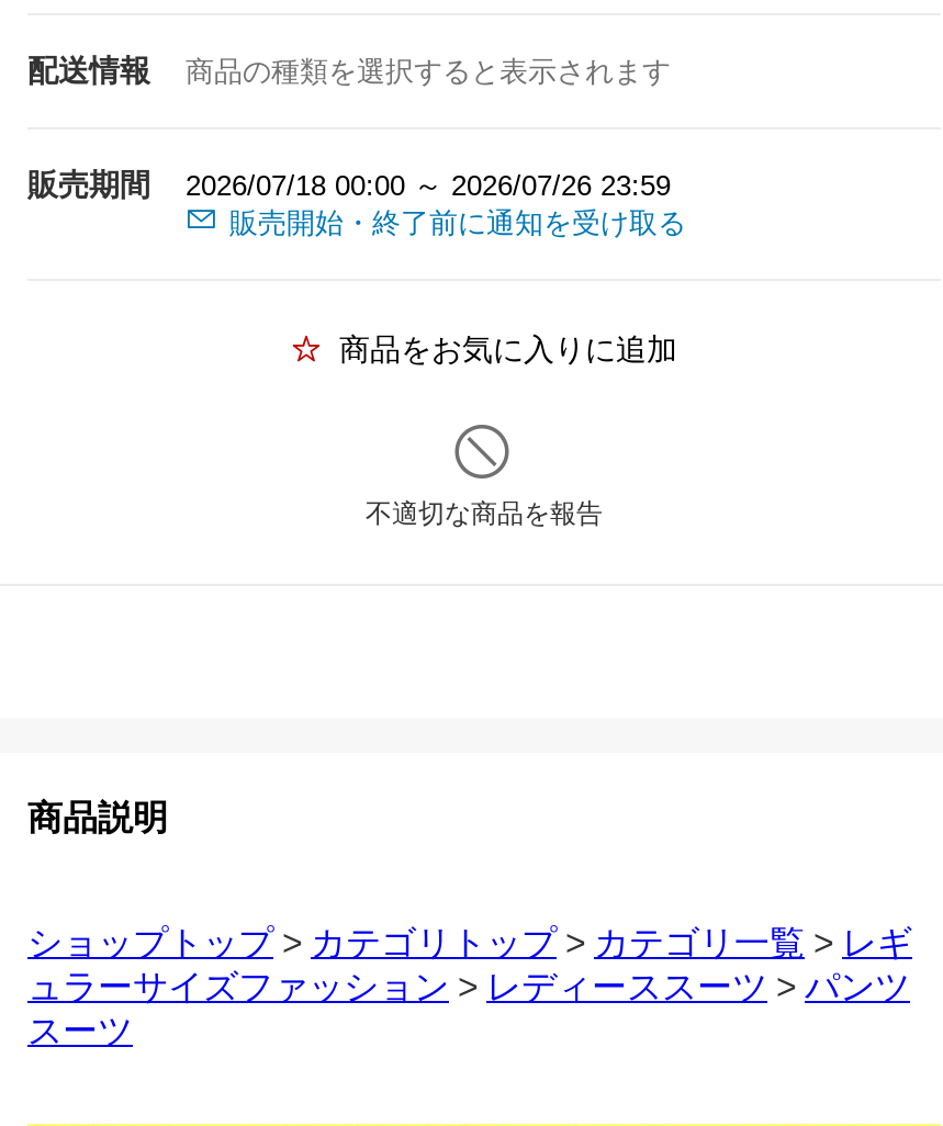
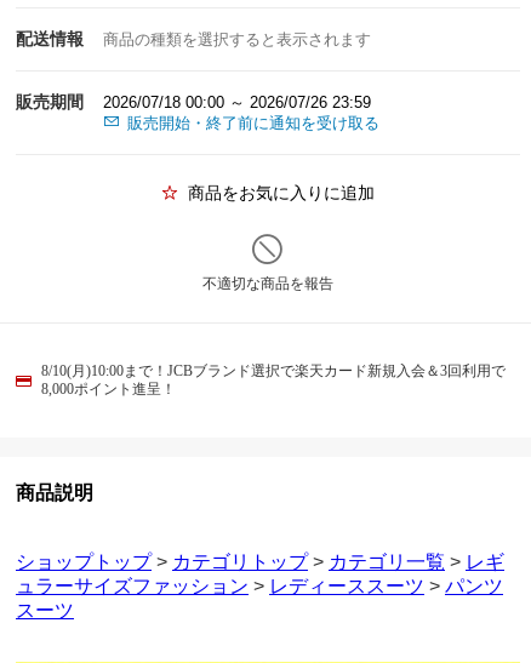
+ 8/10(月)10:00まで！JCBブランド選択で楽天カード新規入会＆3回利用で
+ 8,000ポイント進呈！
